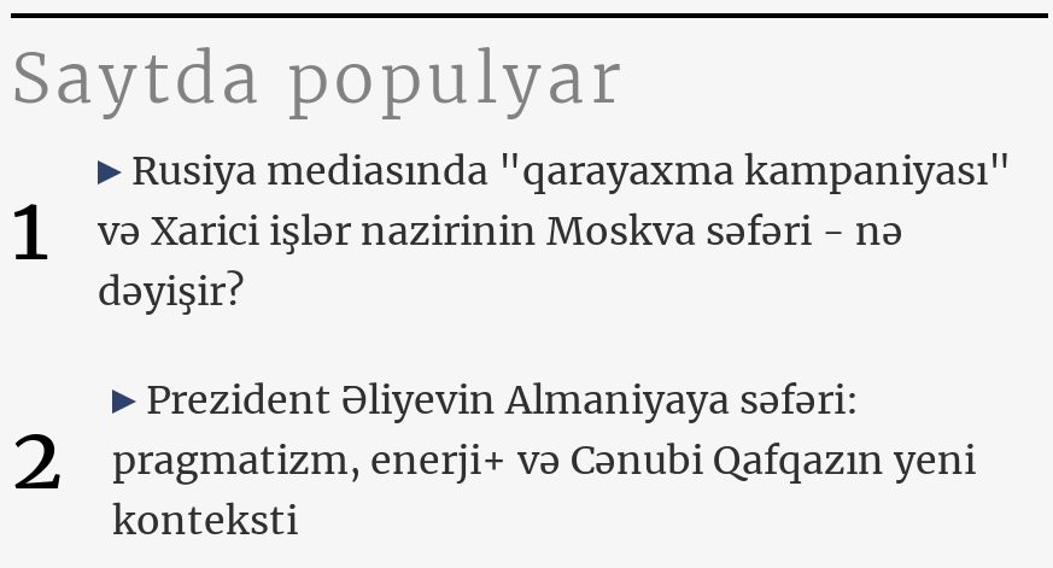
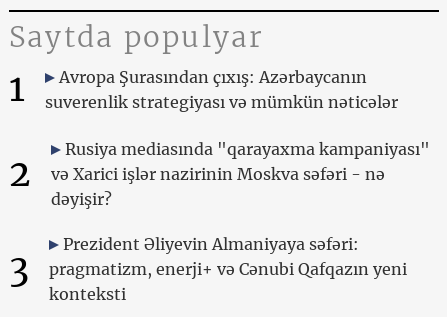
+ Avropa Şurasından çıxış: Azərbaycanın
+ suverenlik strategiyası və mümkün nəticələr
+ 2

- 2 pragmatizm, enerji+ və Cənubi Qafqazın yeni
+ 3 pragmatizm, enerji+ və Cənubi Qafqazın yeni
